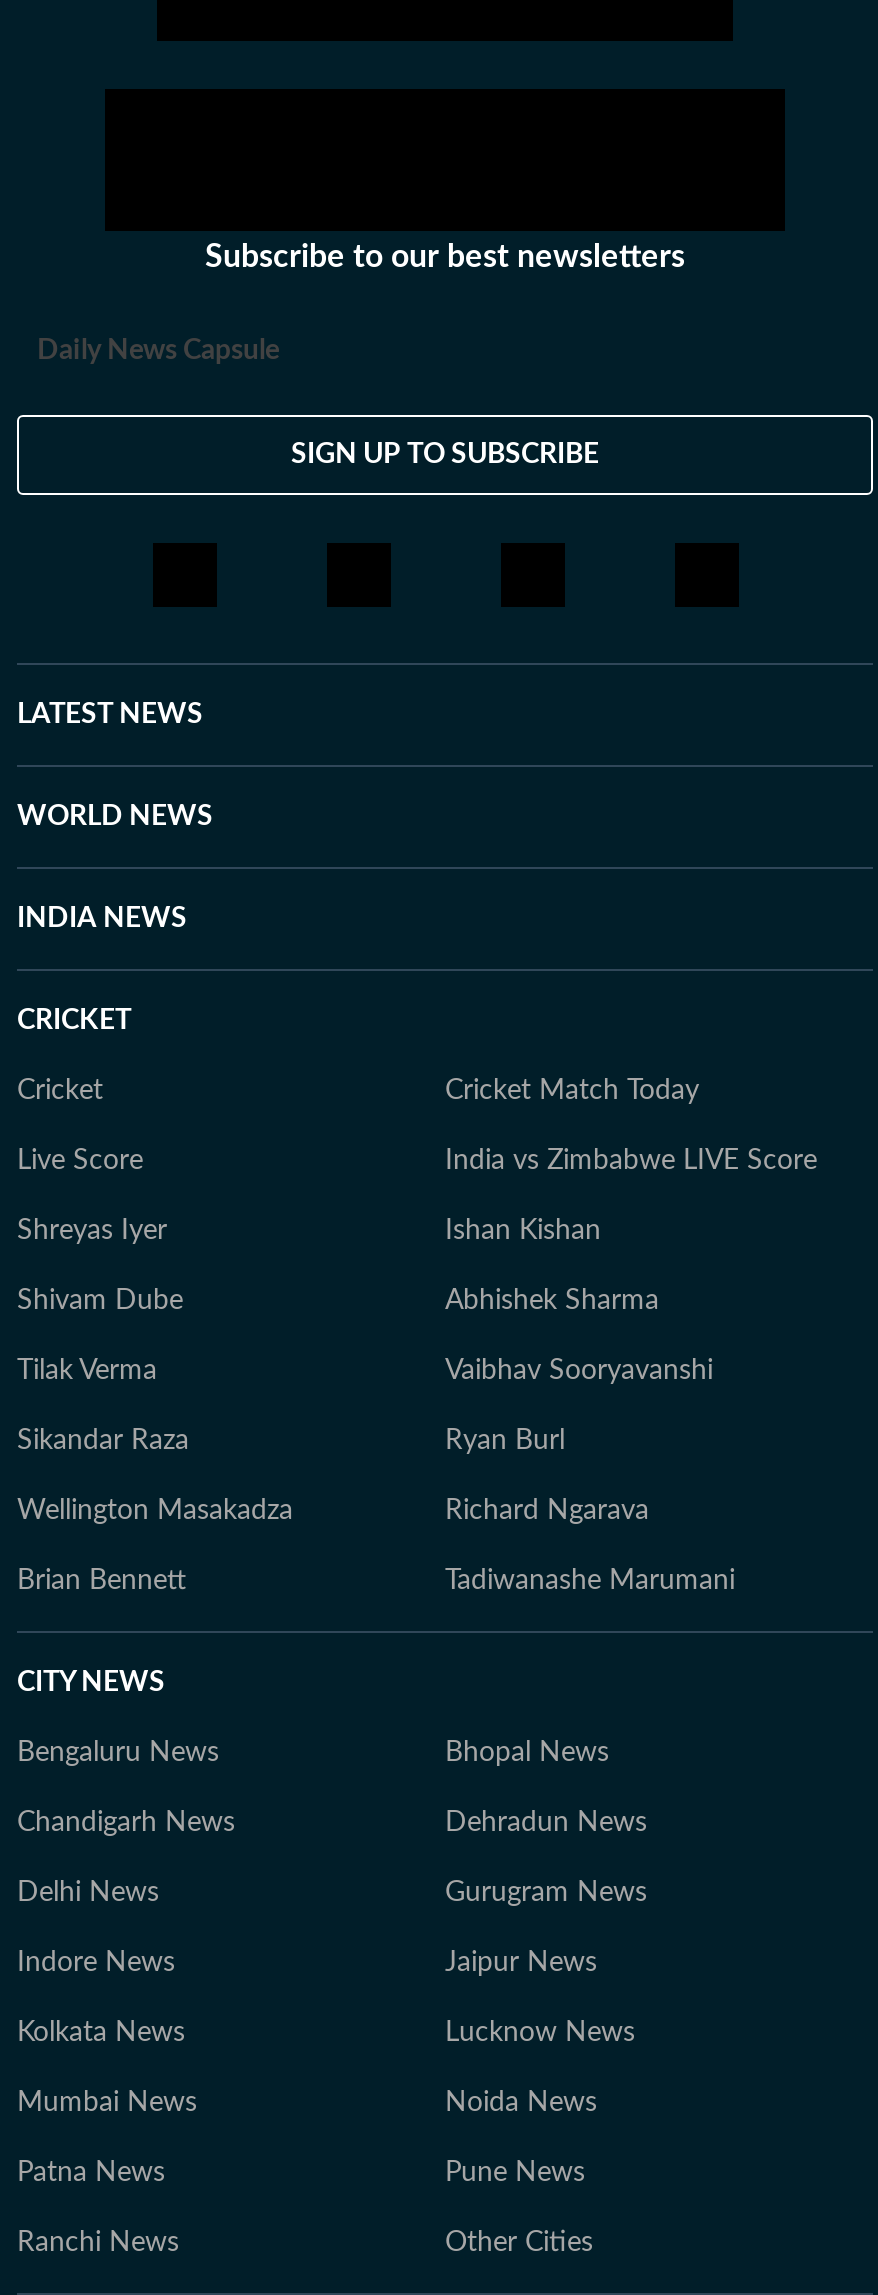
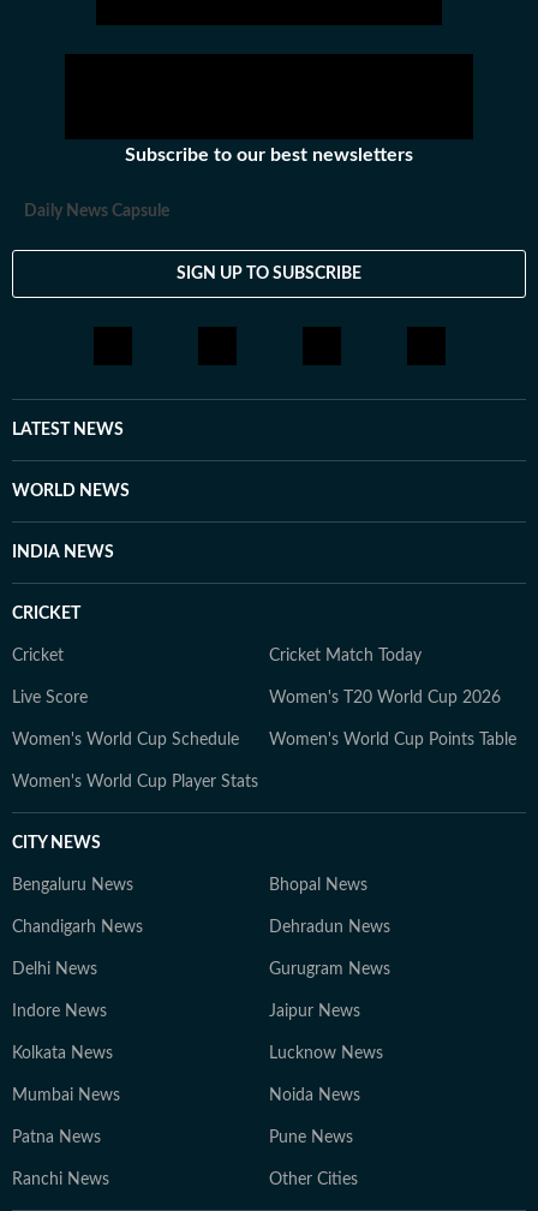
- India vs Zimbabwe LIVE Score
- Shreyas Iyer
- Ishan Kishan
- Shivam Dube
- Abhishek Sharma
- Tilak Verma
- Vaibhav Sooryavanshi
- Sikandar Raza
- Ryan Burl
- Wellington Masakadza
- Richard Ngarava
- Brian Bennett
- Tadiwanashe Marumani
+ Women's T20 World Cup 2026
+ Women's World Cup Schedule
+ Women's World Cup Points Table
+ Women's World Cup Player Stats
